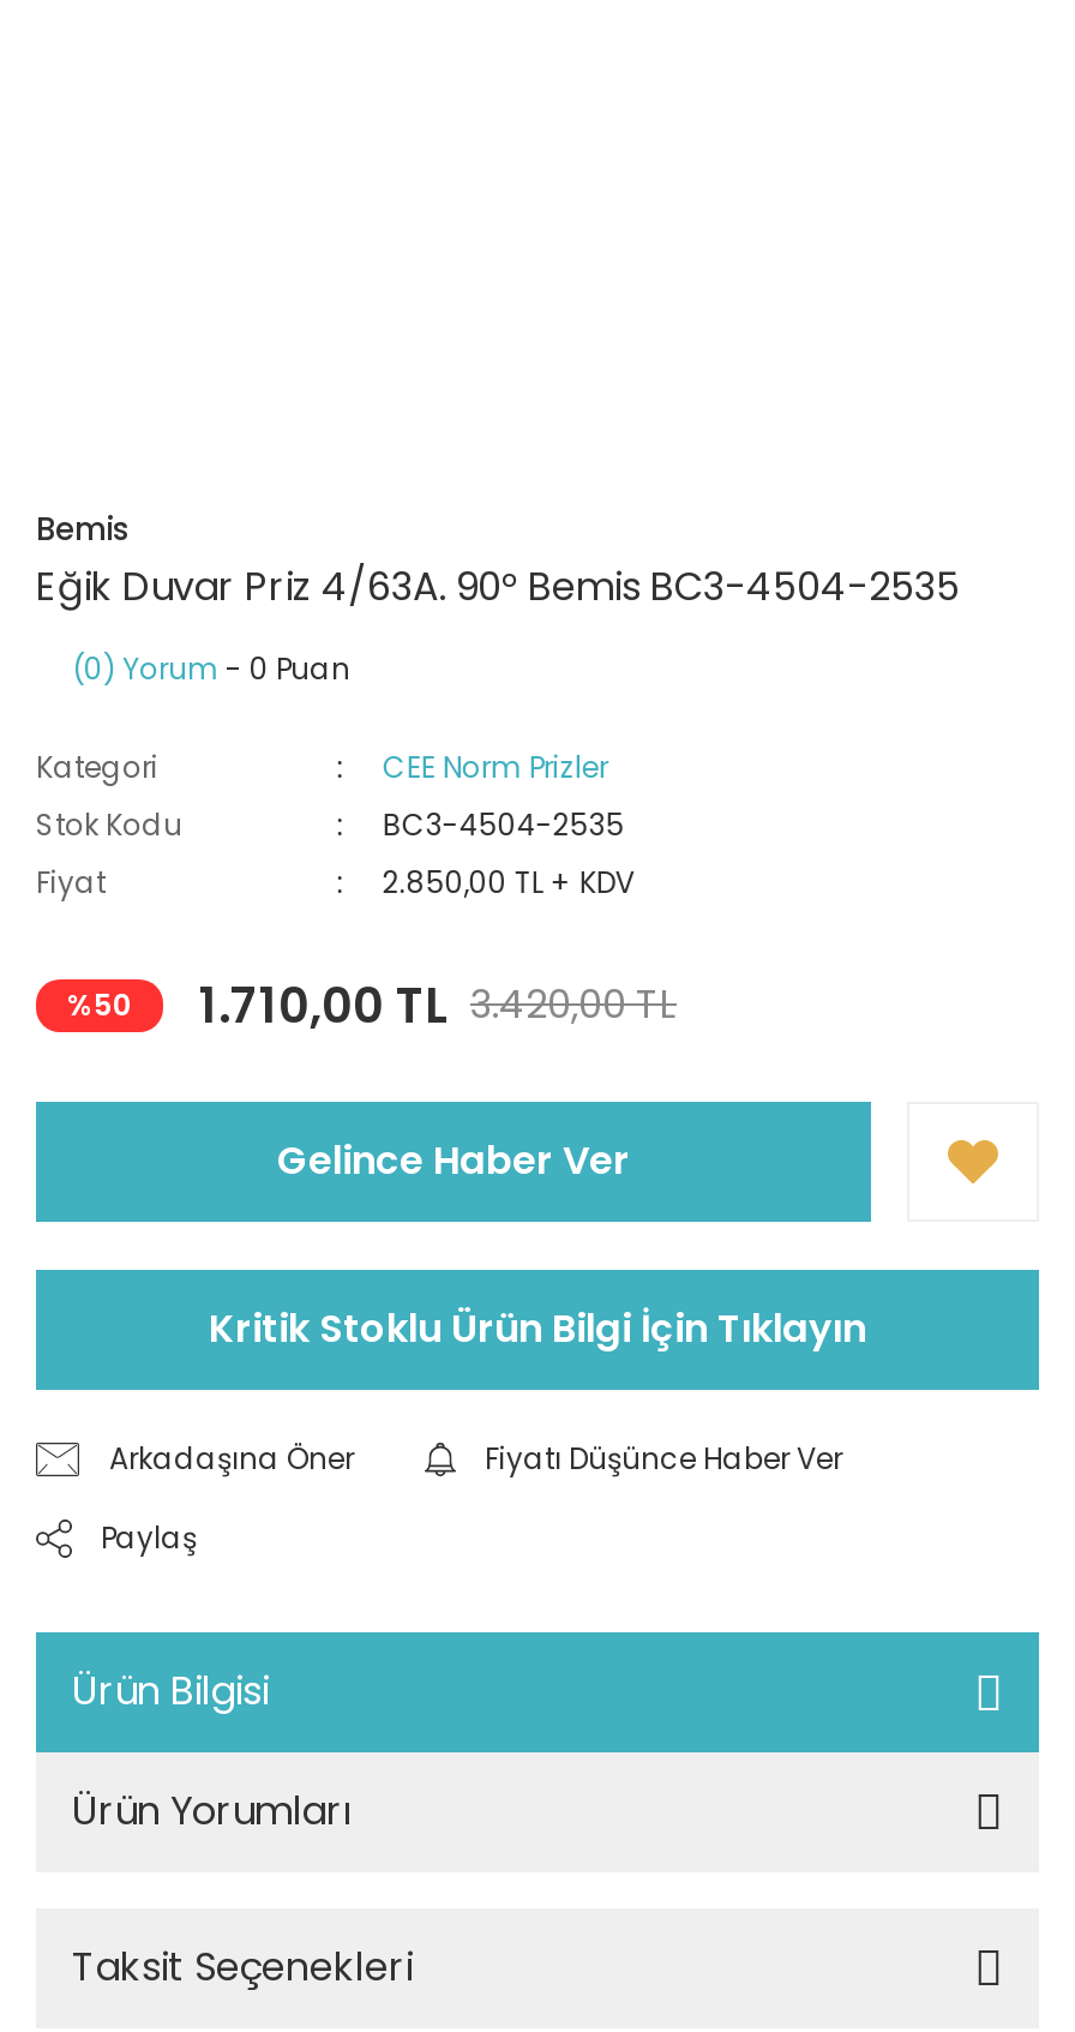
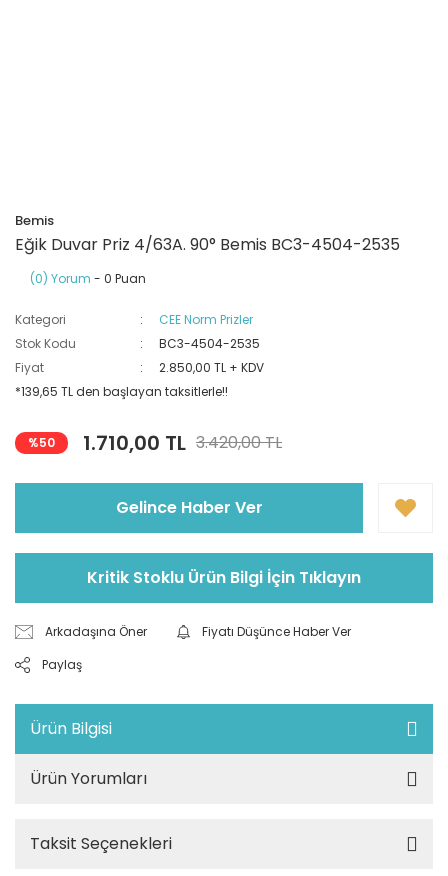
+ *139,65 TL den başlayan taksitlerle!!
